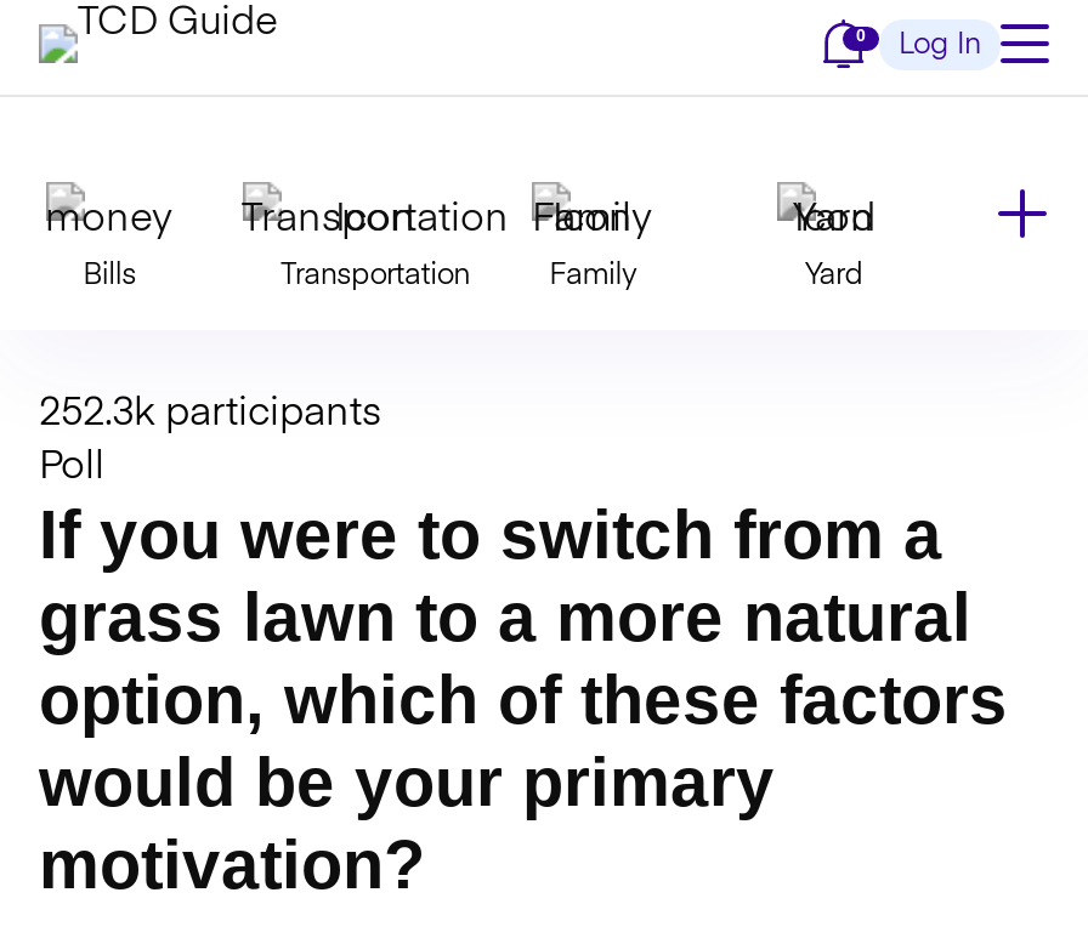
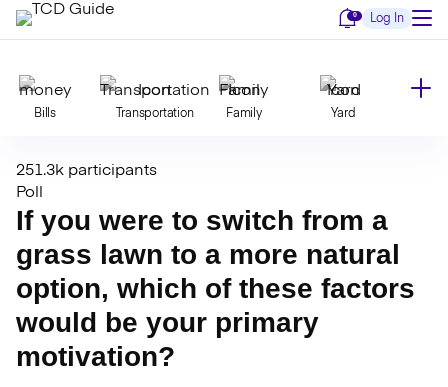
- 252.3k participants
+ 251.3k participants
